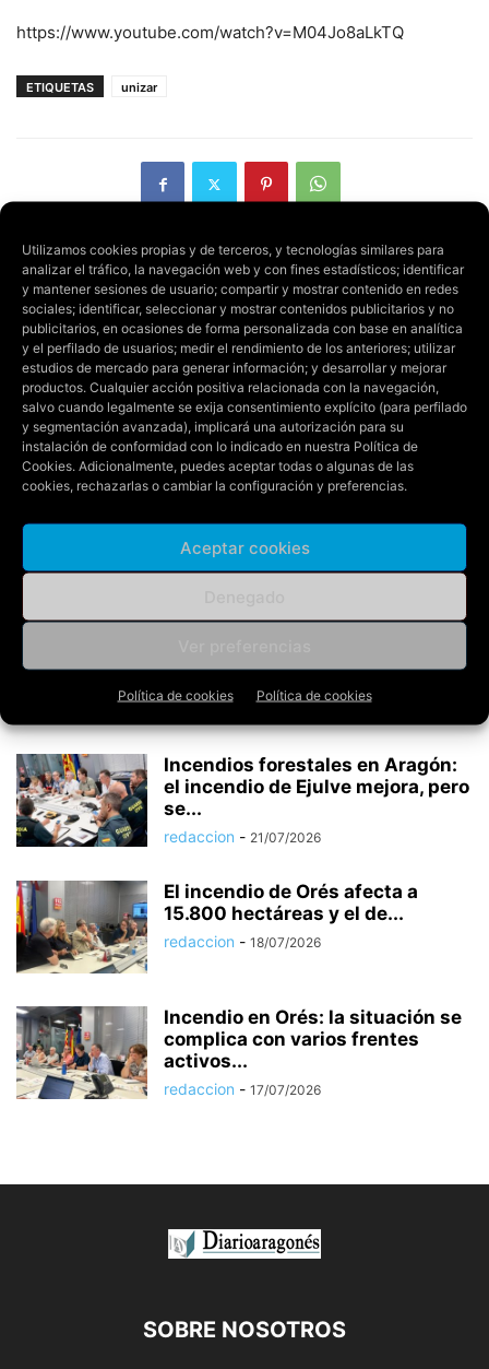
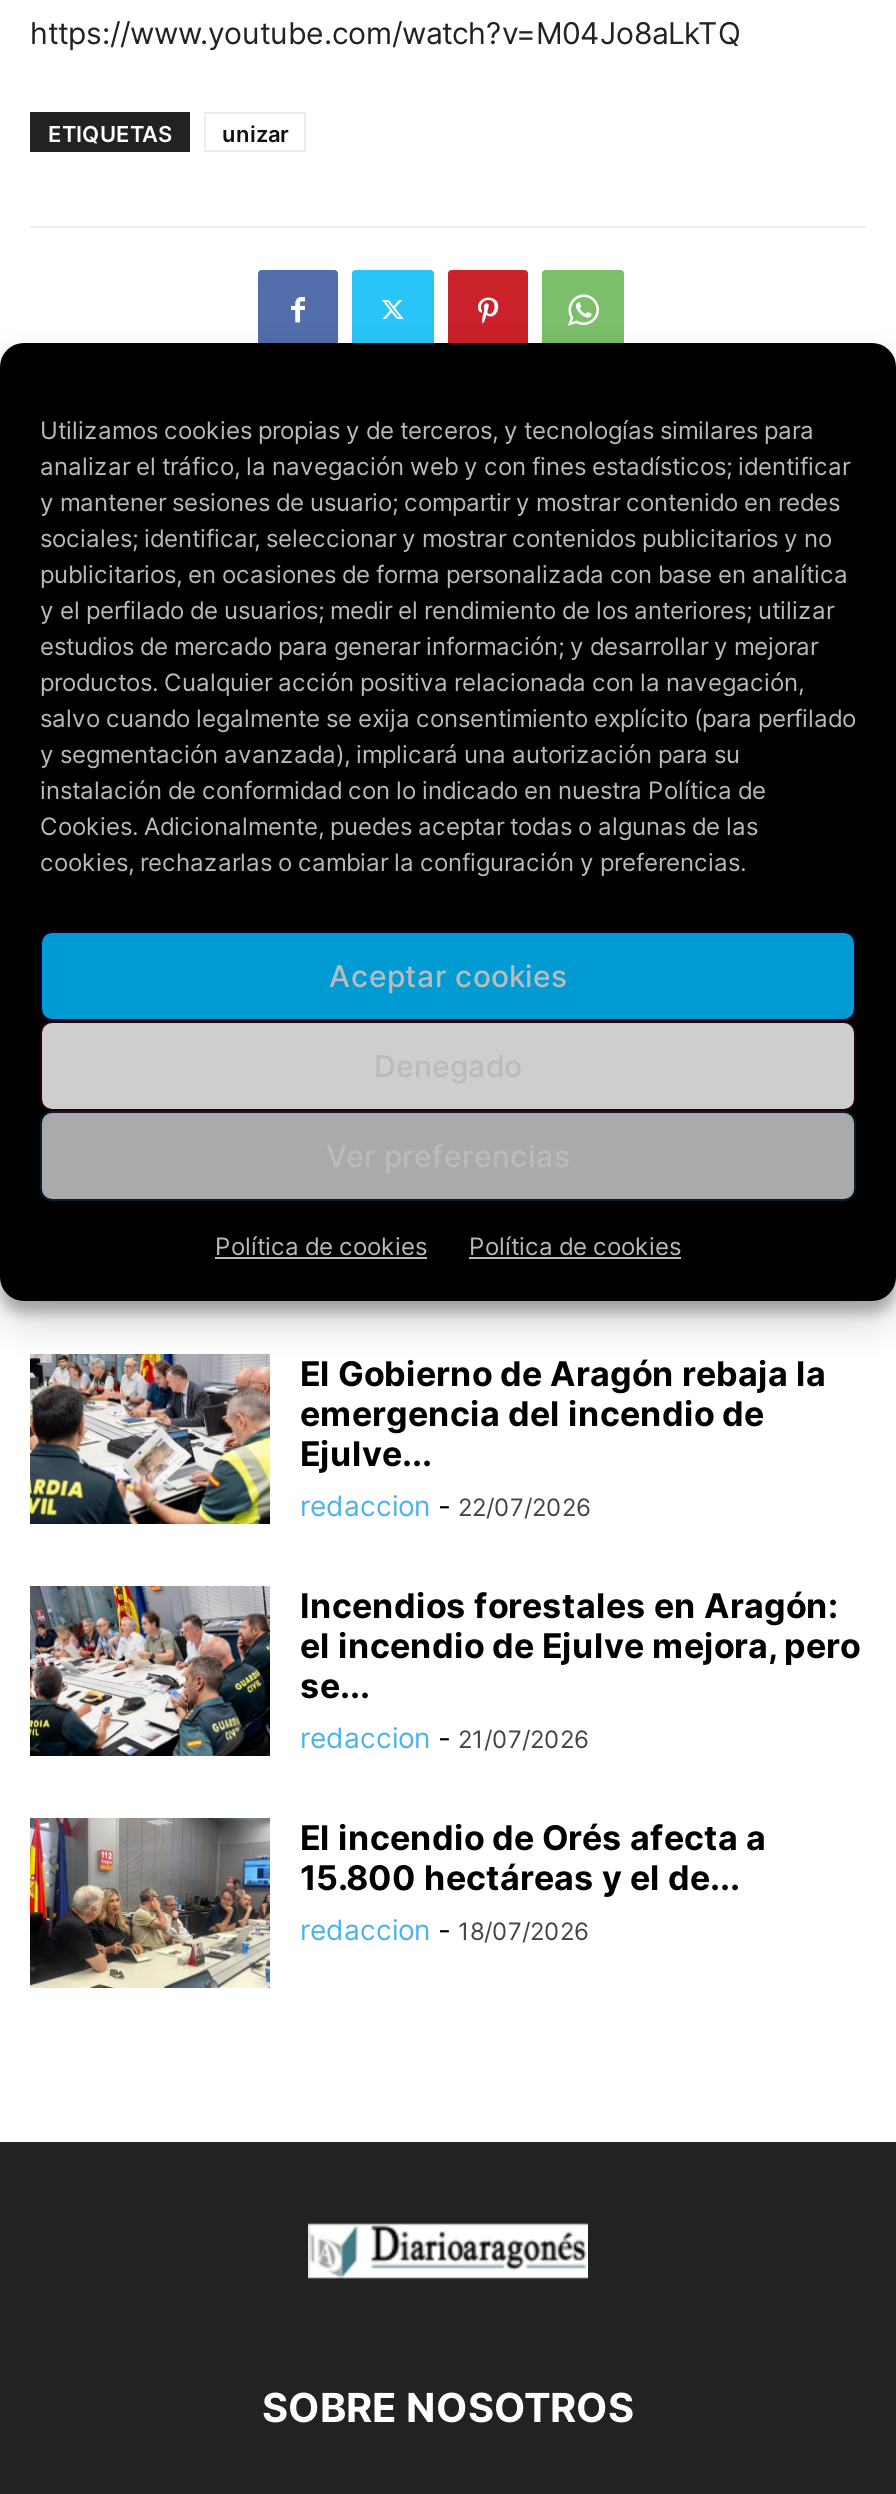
+ [image]
+ El Gobierno de Aragón rebaja la
+ emergencia del incendio de
+ Ejulve...
+ redaccion - 22/07/2026

moved down: [image] | Incendios forestales en Aragón: | el incendio de Ejulve mejora, pero | se... | redaccion - 21/07/2026 | El incendio de Orés afecta a | 15.800 hectáreas y el de... | redaccion - 18/07/2026

- [image]
- Incendio en Orés: la situación se
- complica con varios frentes
- activos...
- redaccion - 17/07/2026
